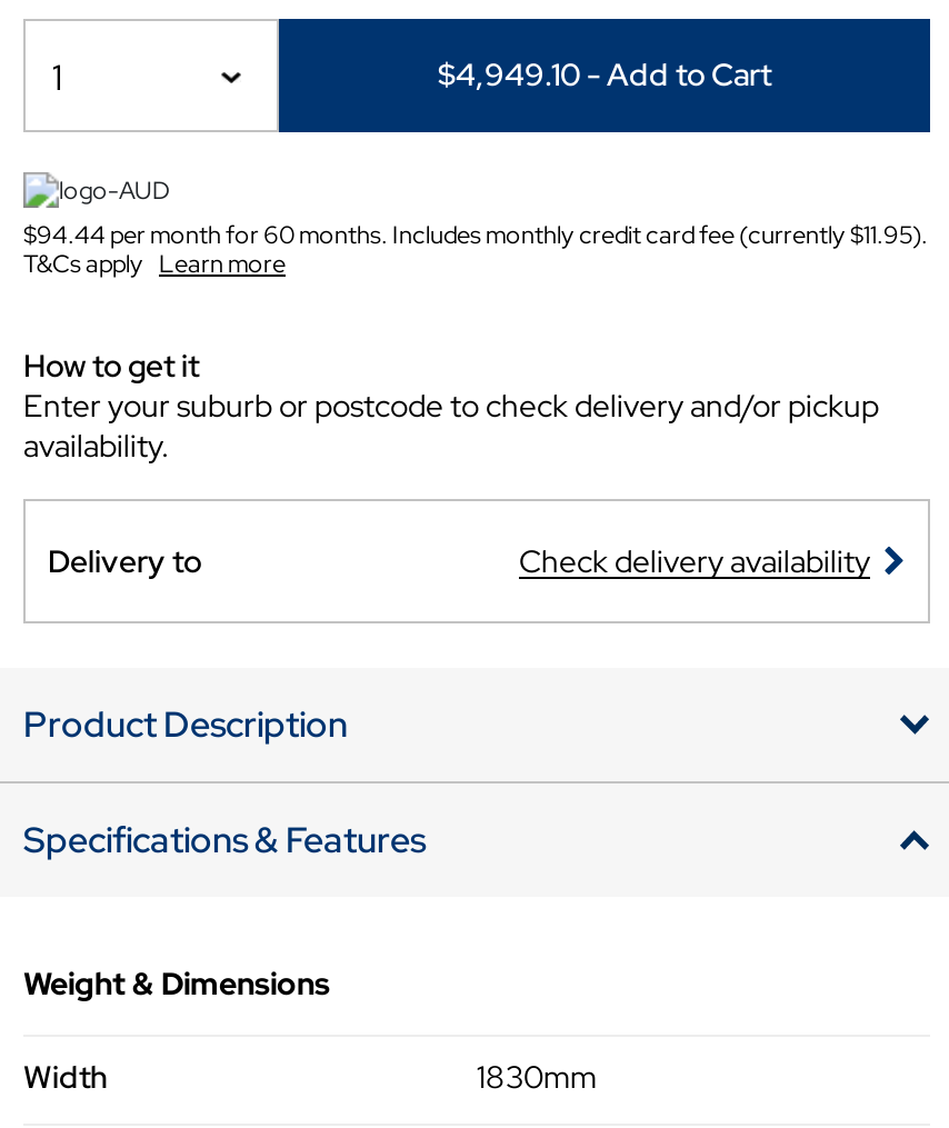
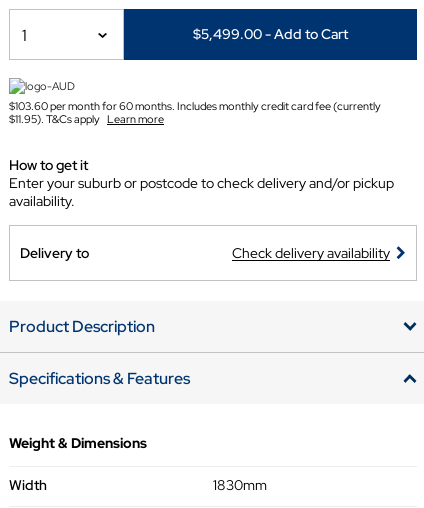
- $4,949.10 - Add to Cart
+ $5,499.00 - Add to Cart

- $94.44 per month for 60 months. Includes monthly credit card fee (currently $11.95).
- T&Cs apply Learn more
+ $103.60 per month for 60 months. Includes monthly credit card fee (currently
+ $11.95). T&Cs apply Learn more
